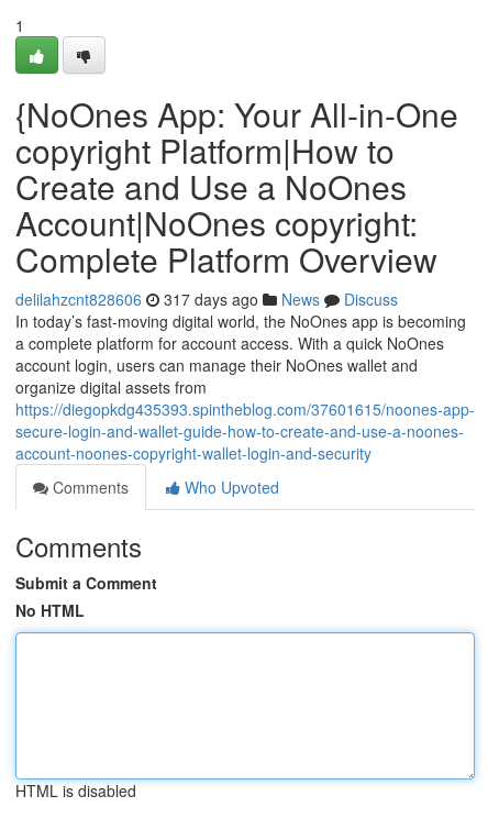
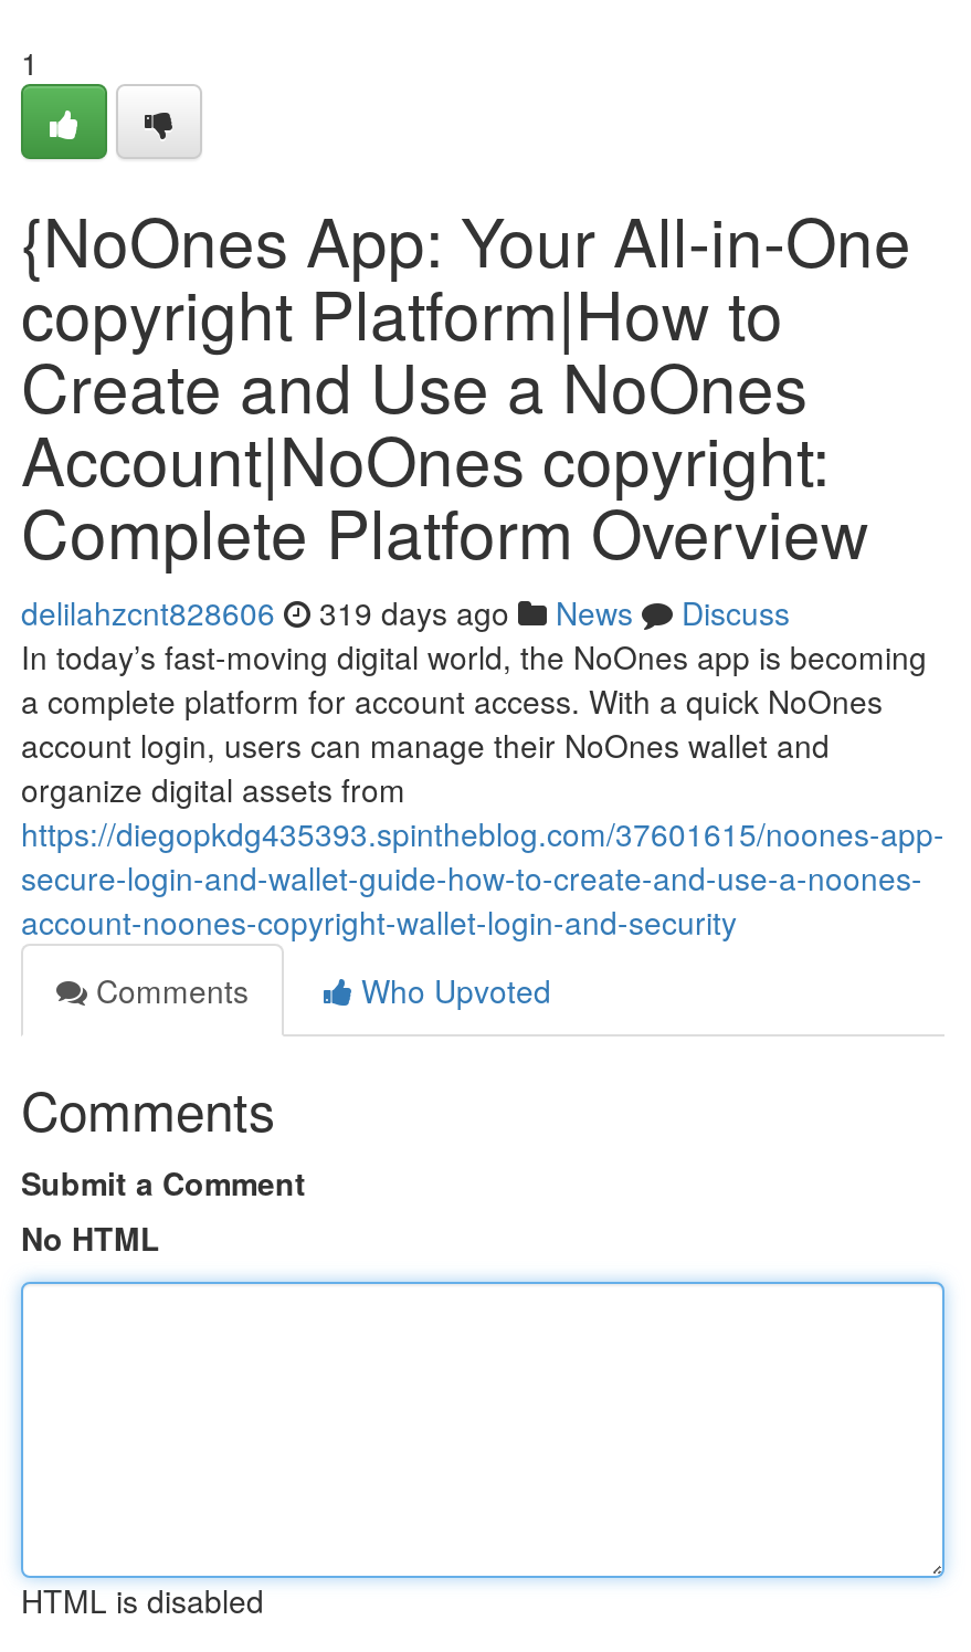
- delilahzcnt828606 317 days ago News Discuss
+ delilahzcnt828606 319 days ago News Discuss
